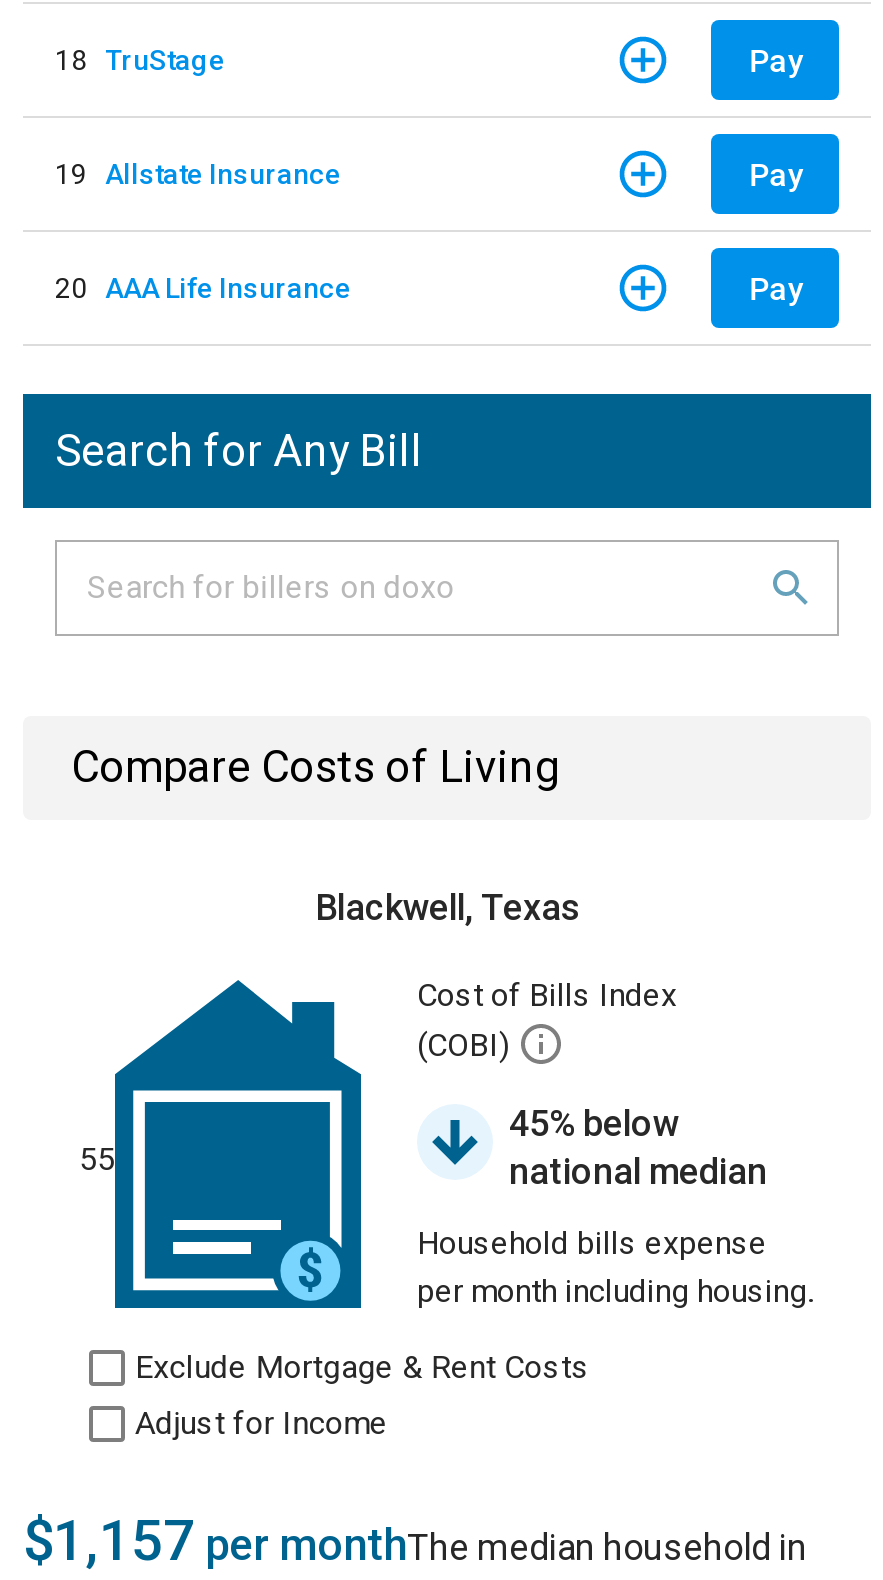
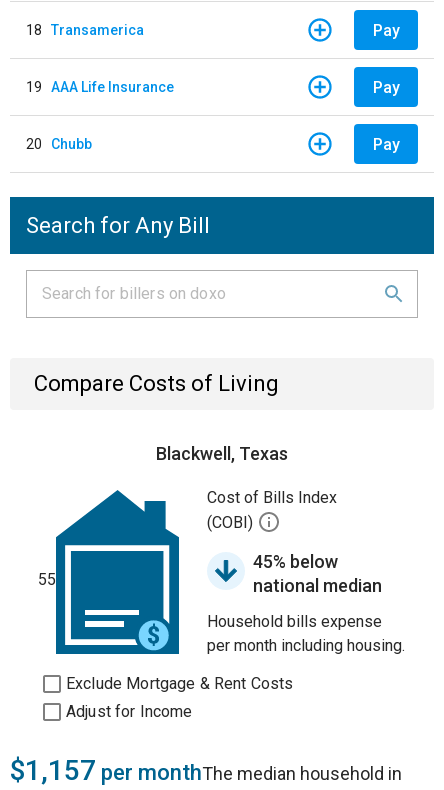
- 18 TruStage
+ 18 Transamerica

- 19 Allstate Insurance
+ 19 AAA Life Insurance

- 20 AAA Life Insurance
+ 20 Chubb
